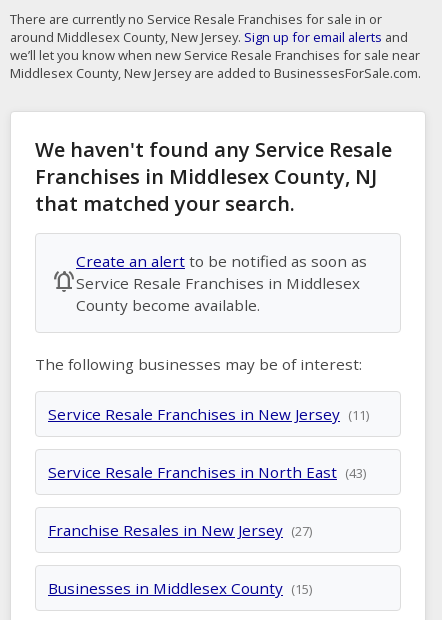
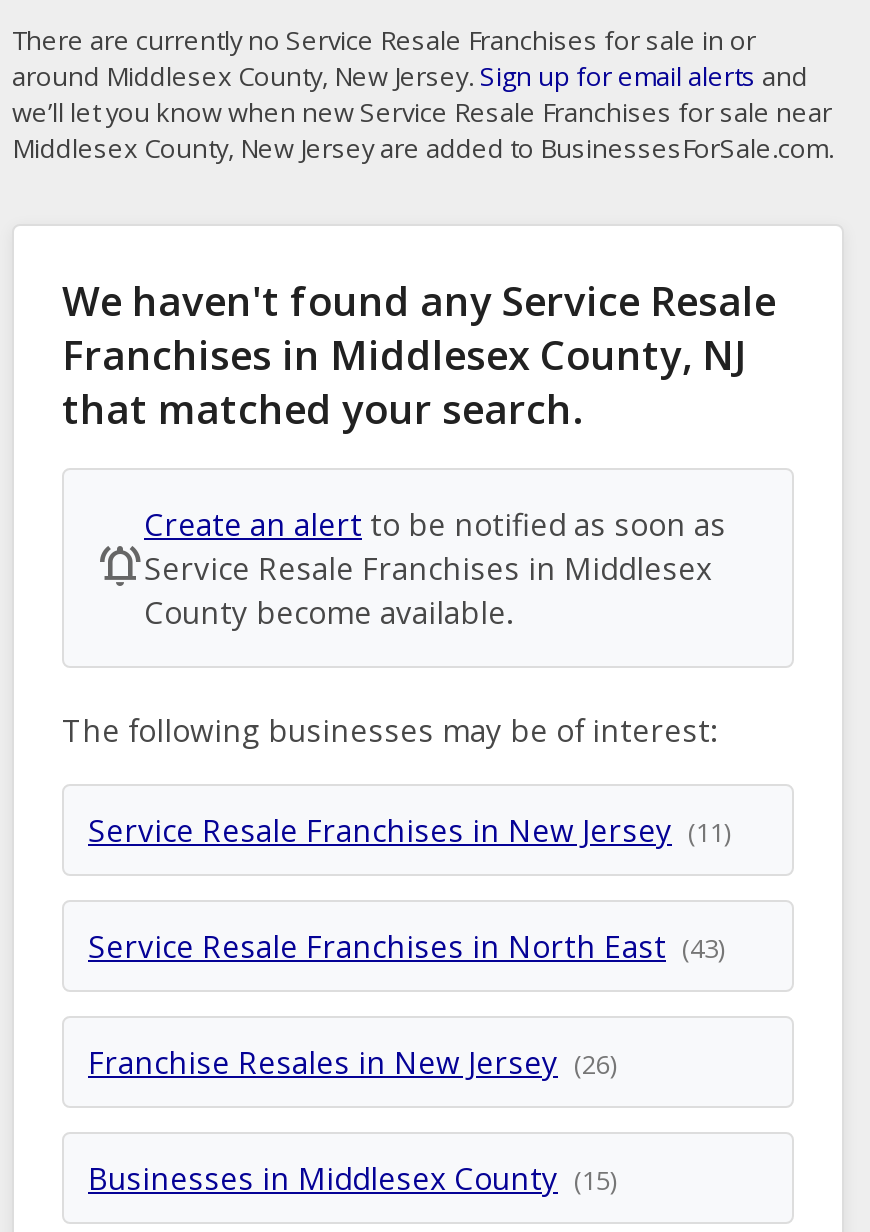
- Franchise Resales in New Jersey (27)
+ Franchise Resales in New Jersey (26)
